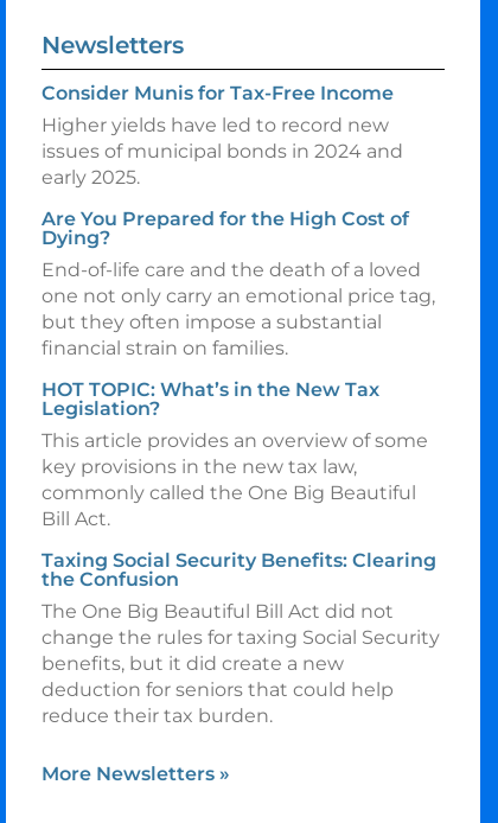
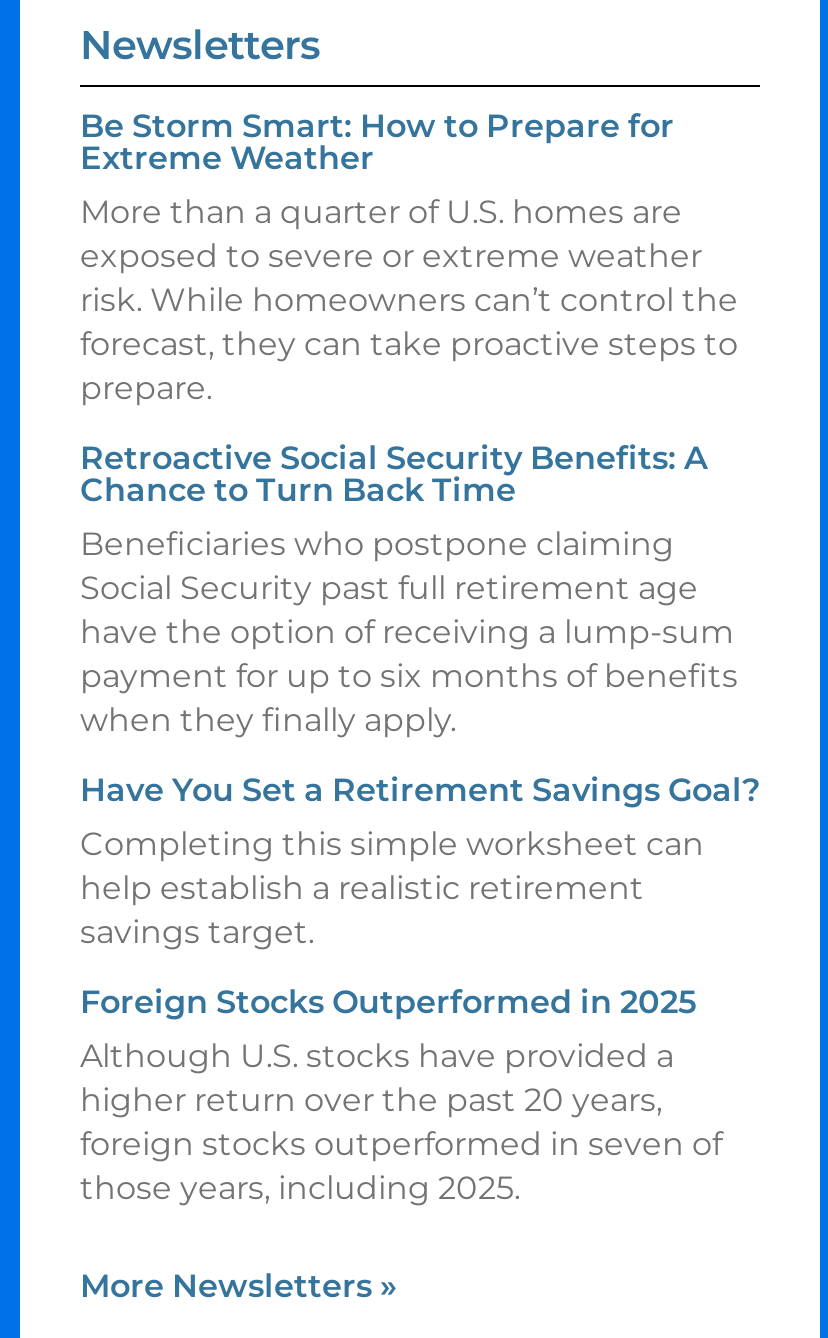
- Consider Munis for Tax-Free Income
- Higher yields have led to record new
- issues of municipal bonds in 2024 and
- early 2025.
+ Be Storm Smart: How to Prepare for
+ Extreme Weather
+ More than a quarter of U.S. homes are
+ exposed to severe or extreme weather
+ risk. While homeowners can’t control the
+ forecast, they can take proactive steps to
+ prepare.

- Are You Prepared for the High Cost of
- Dying?
- End-of-life care and the death of a loved
- one not only carry an emotional price tag,
- but they often impose a substantial
- financial strain on families.
+ Retroactive Social Security Benefits: A
+ Chance to Turn Back Time
+ Beneficiaries who postpone claiming
+ Social Security past full retirement age
+ have the option of receiving a lump-sum
+ payment for up to six months of benefits
+ when they finally apply.

- HOT TOPIC: What’s in the New Tax
- Legislation?
- This article provides an overview of some
- key provisions in the new tax law,
- commonly called the One Big Beautiful
- Bill Act.
+ Have You Set a Retirement Savings Goal?
+ Completing this simple worksheet can
+ help establish a realistic retirement
+ savings target.

- Taxing Social Security Benefits: Clearing
- the Confusion
- The One Big Beautiful Bill Act did not
- change the rules for taxing Social Security
- benefits, but it did create a new
- deduction for seniors that could help
- reduce their tax burden.
+ Foreign Stocks Outperformed in 2025
+ Although U.S. stocks have provided a
+ higher return over the past 20 years,
+ foreign stocks outperformed in seven of
+ those years, including 2025.
